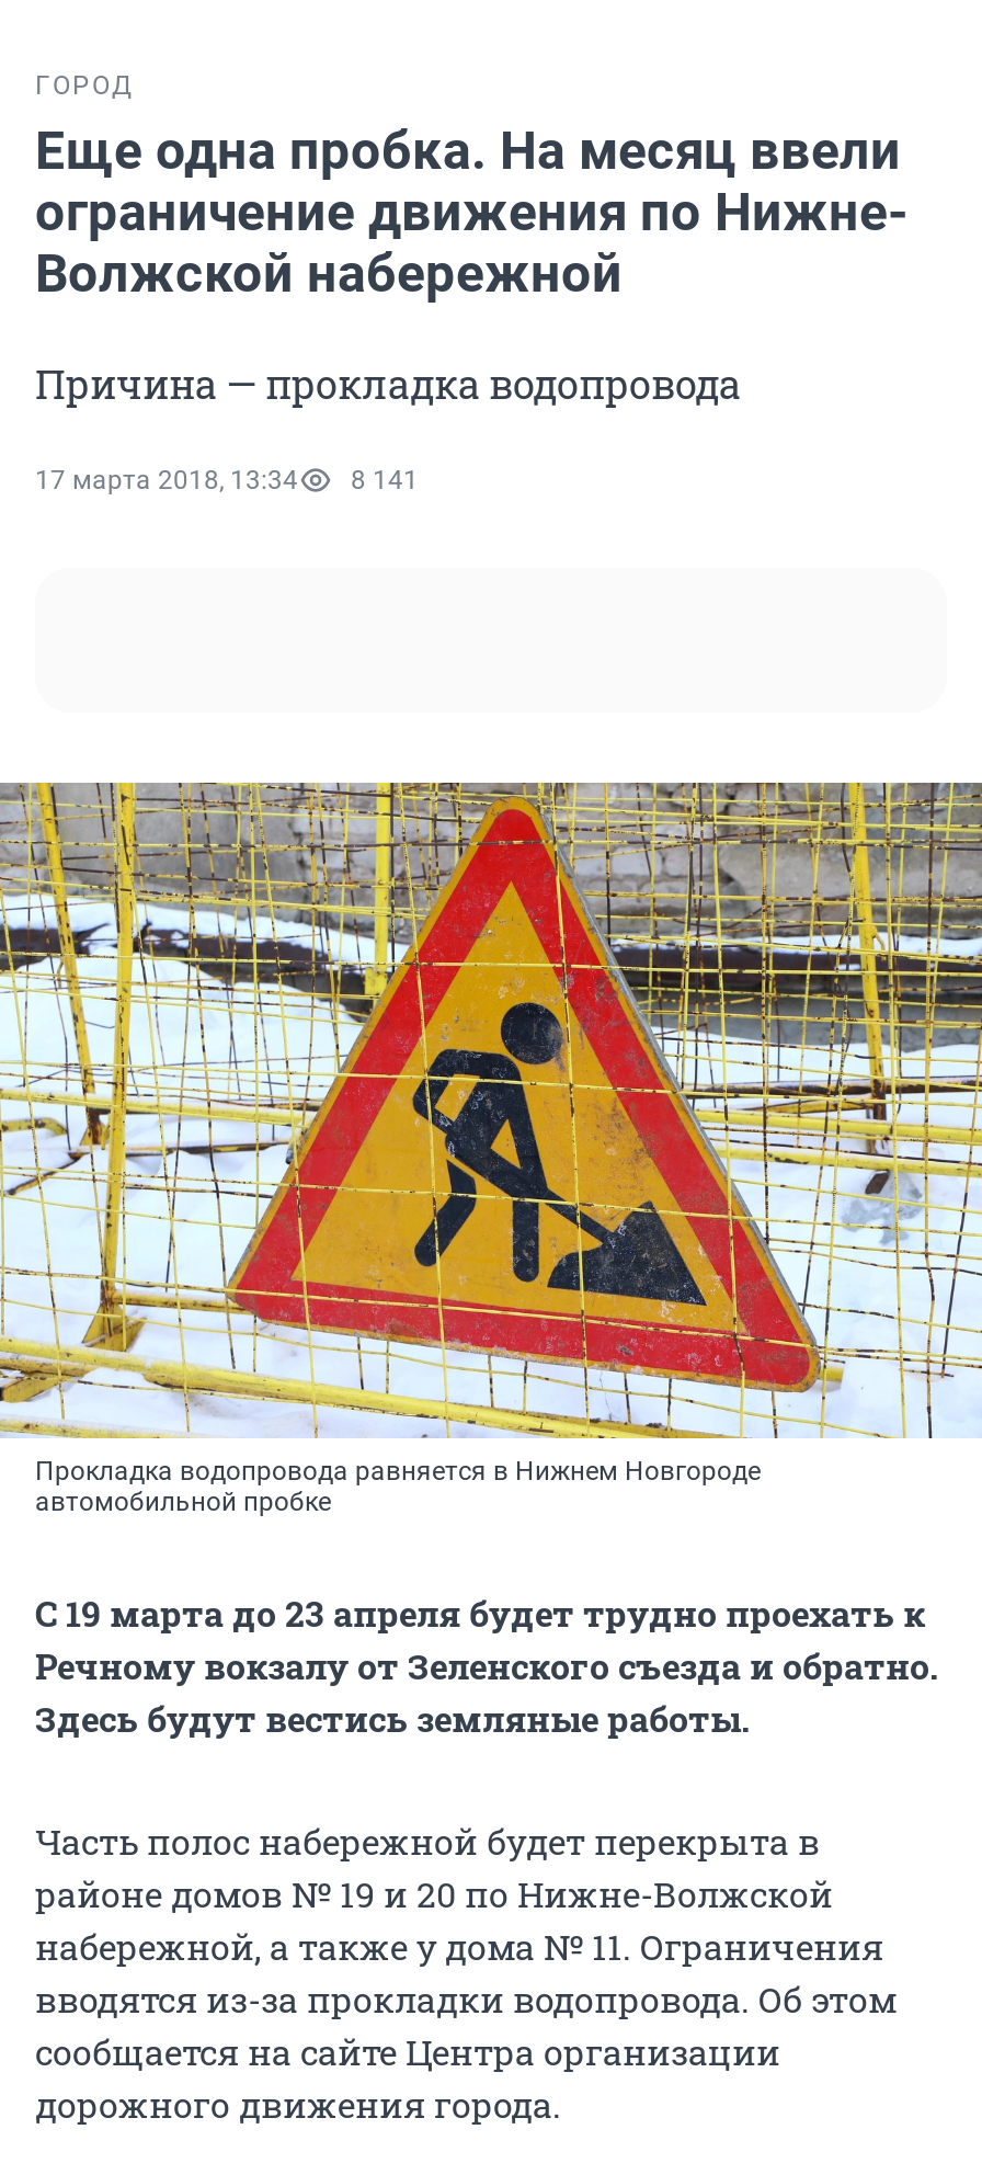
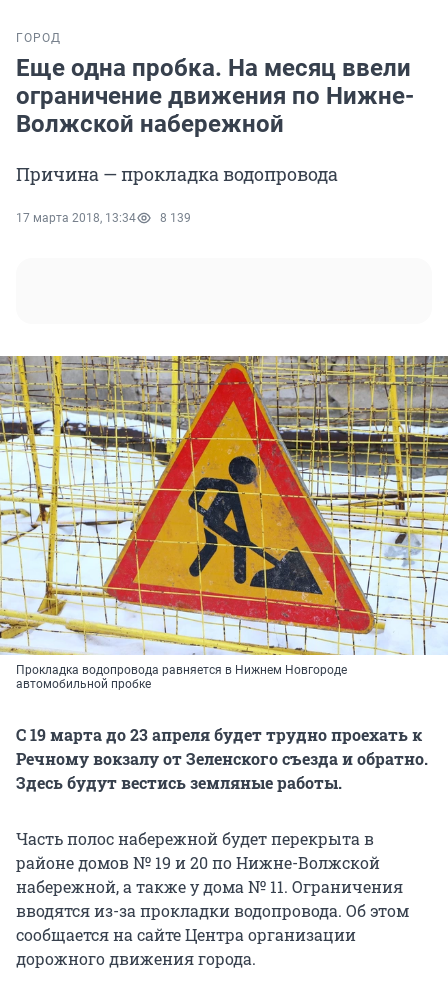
- 17 марта 2018, 13:34 8 141
+ 17 марта 2018, 13:34 8 139
